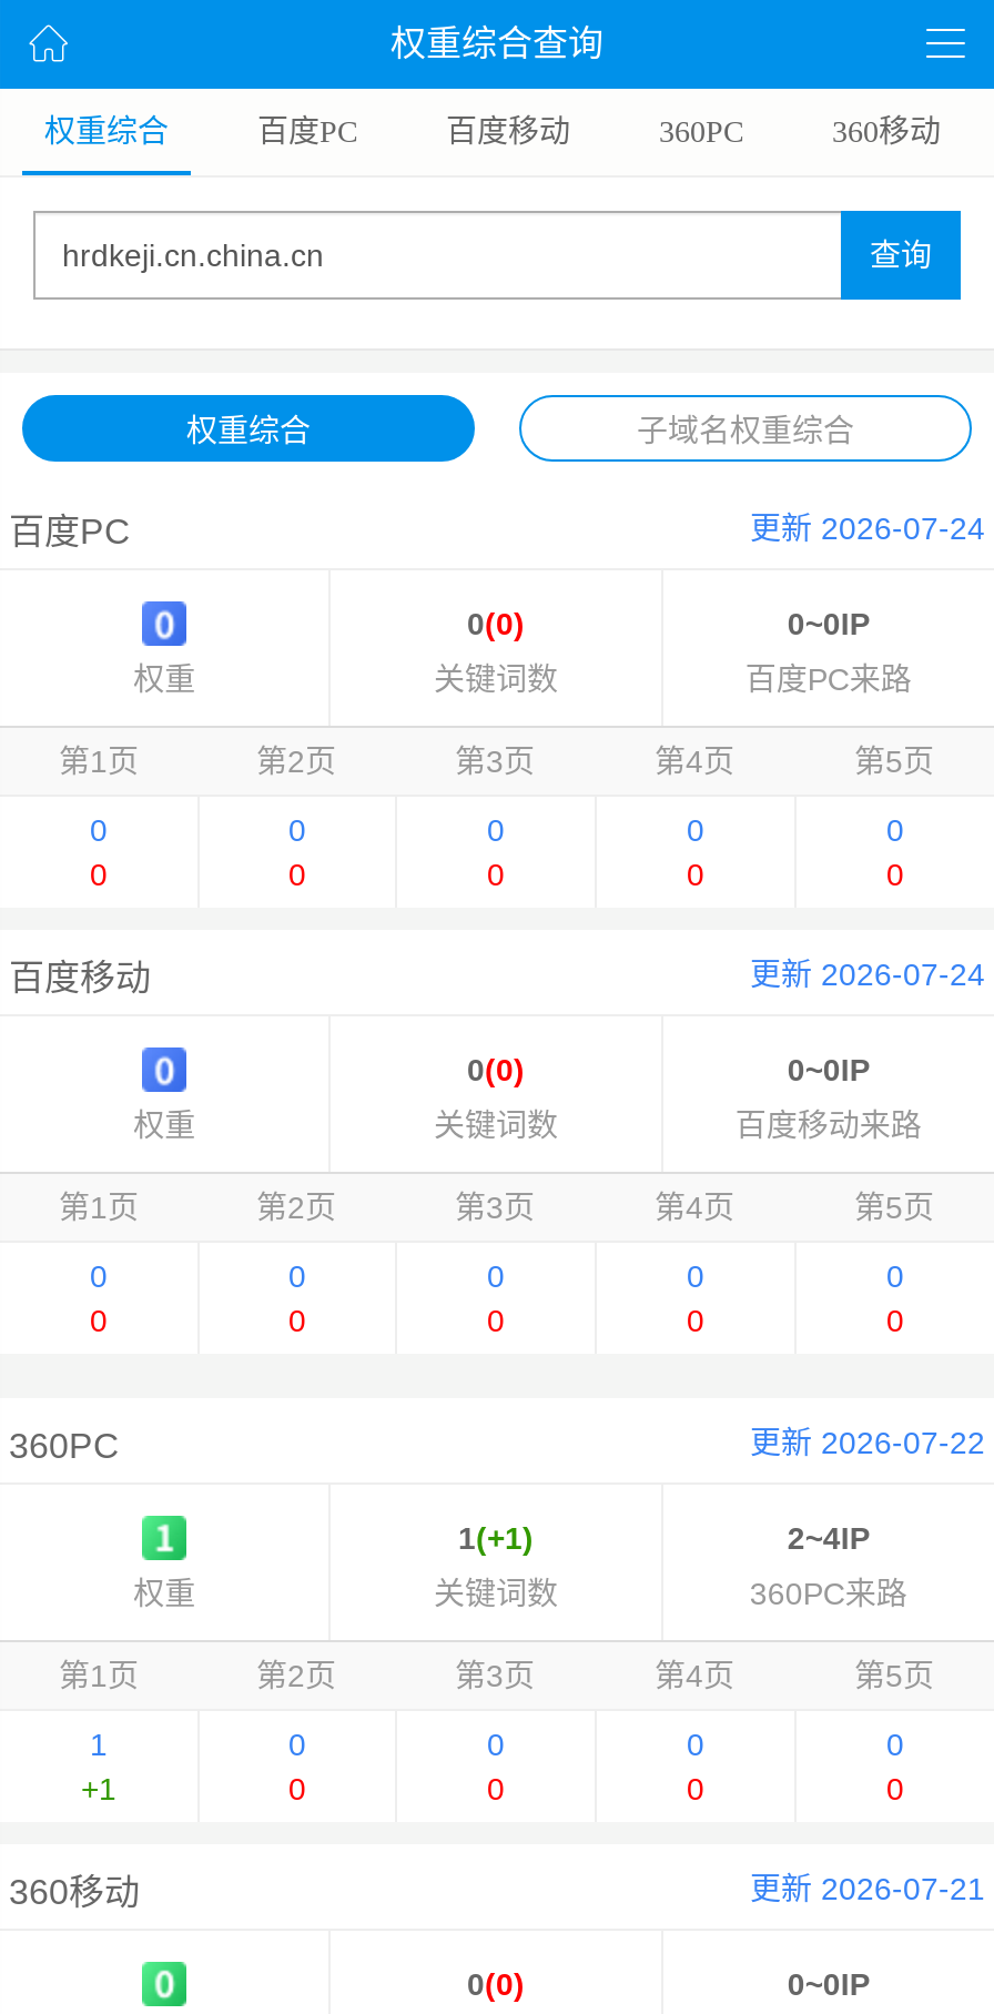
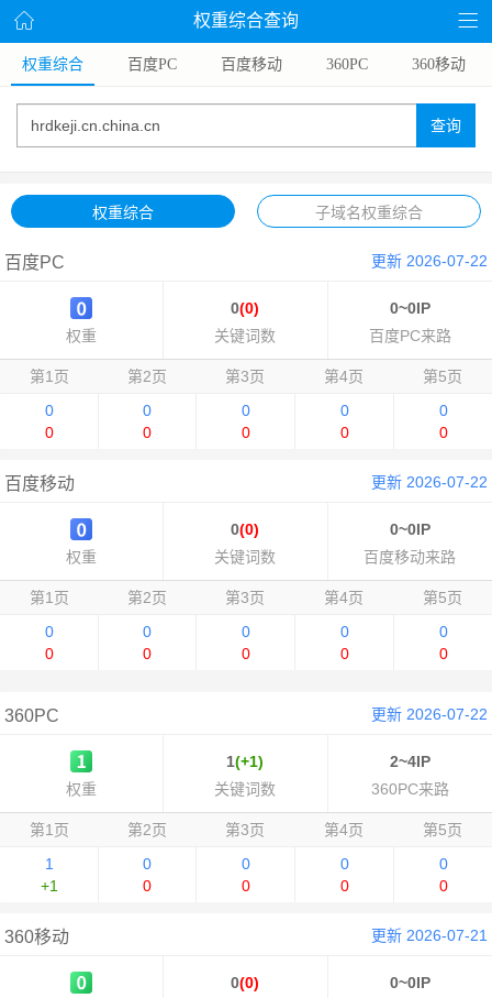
- 更新 2026-07-24
+ 更新 2026-07-22

- 更新 2026-07-24
+ 更新 2026-07-22
